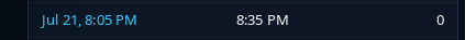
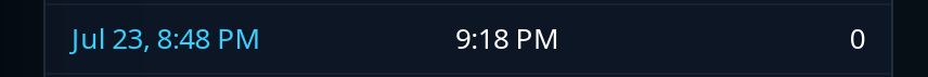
- Jul 21, 8:05 PM
+ Jul 23, 8:48 PM

- 8:35 PM
+ 9:18 PM
